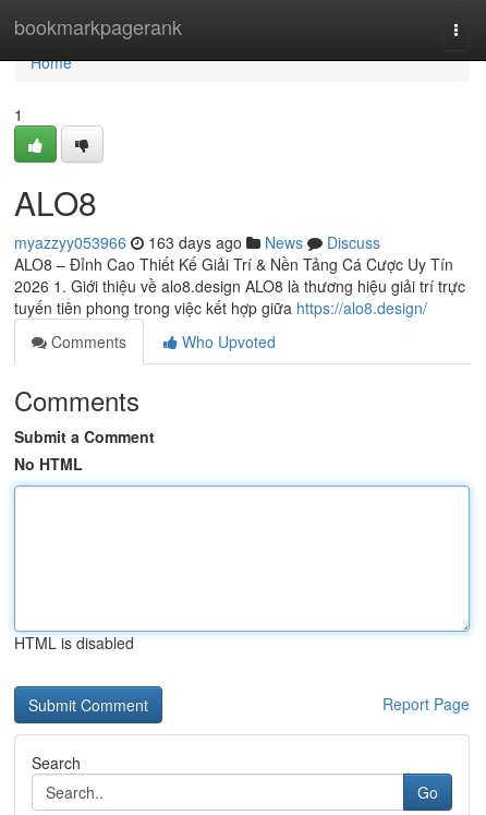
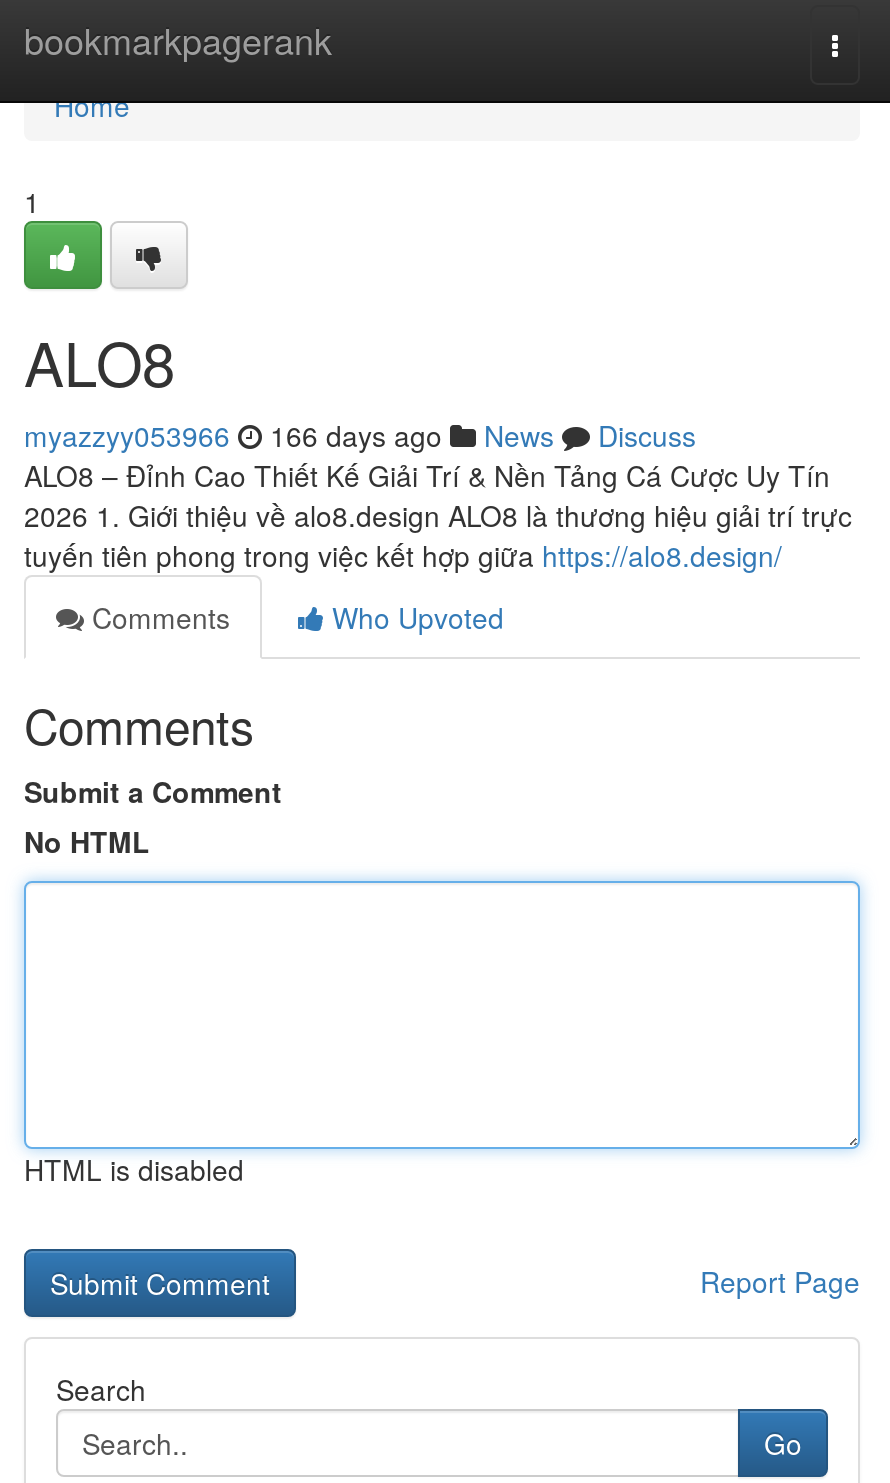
- myazzyy053966 163 days ago News Discuss
+ myazzyy053966 166 days ago News Discuss
